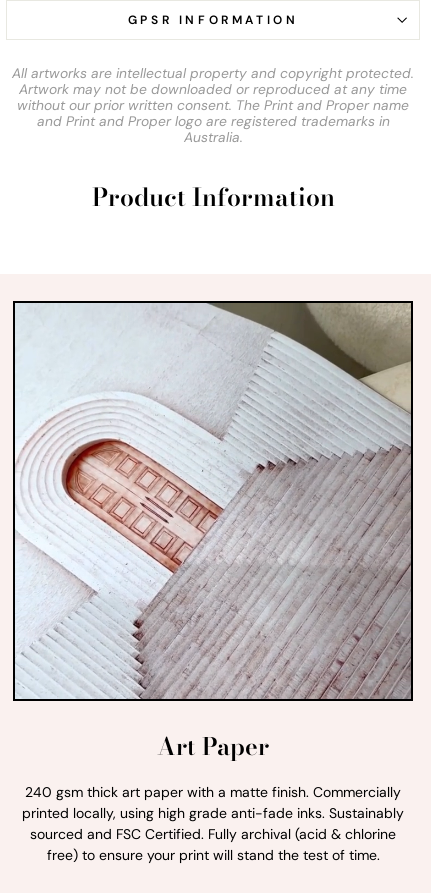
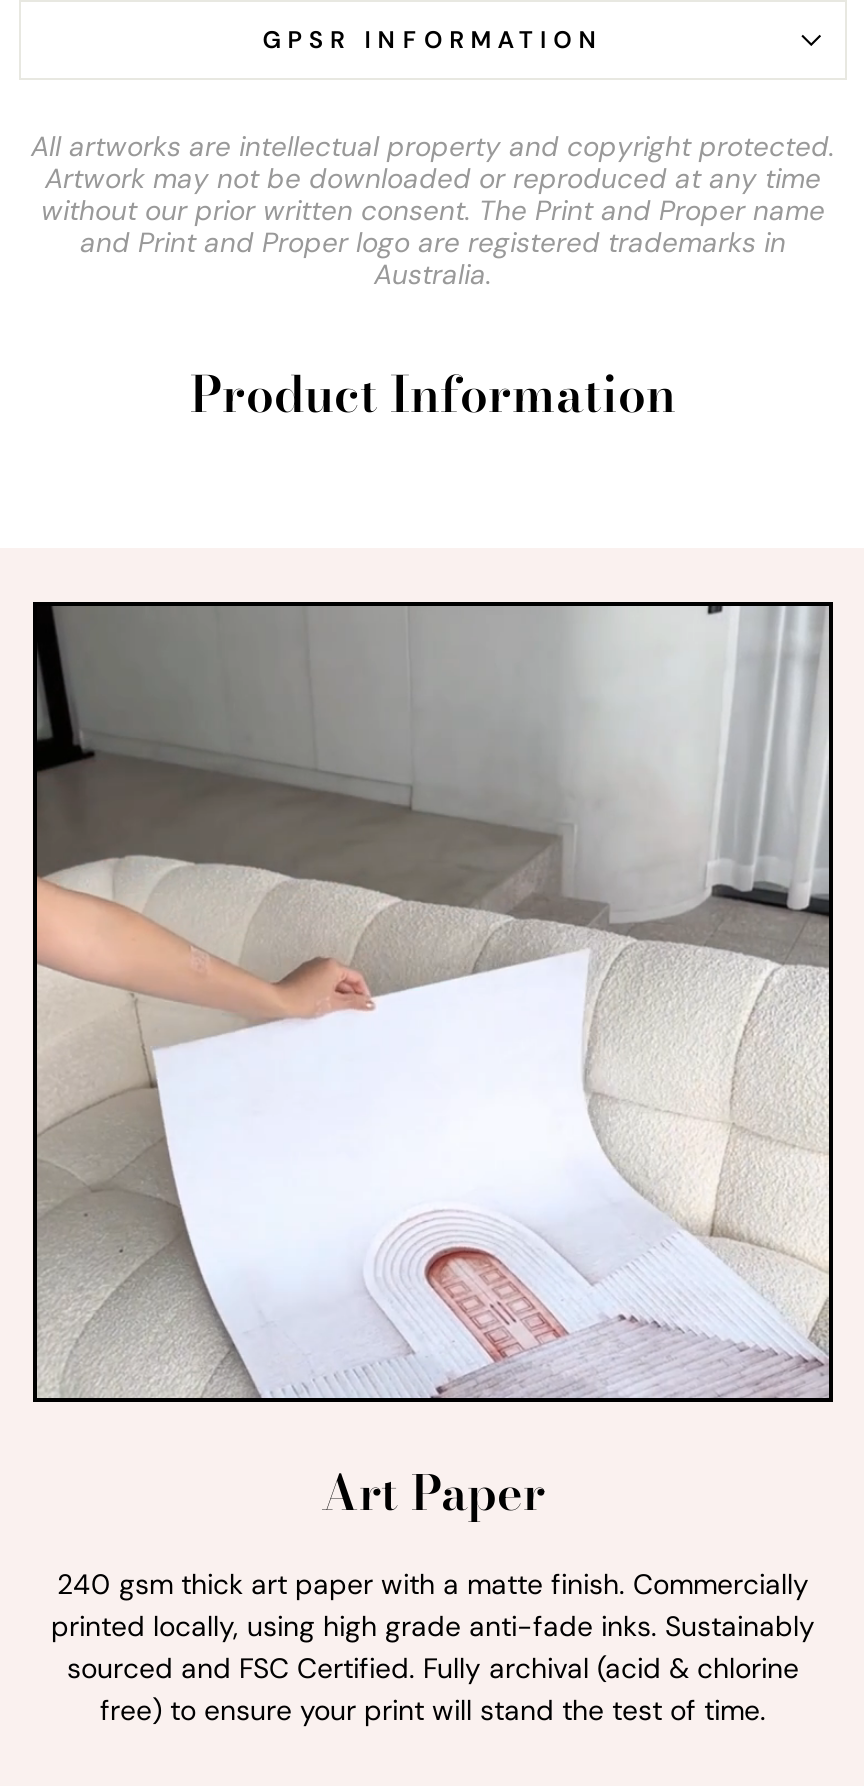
- [image]
+ [image]
